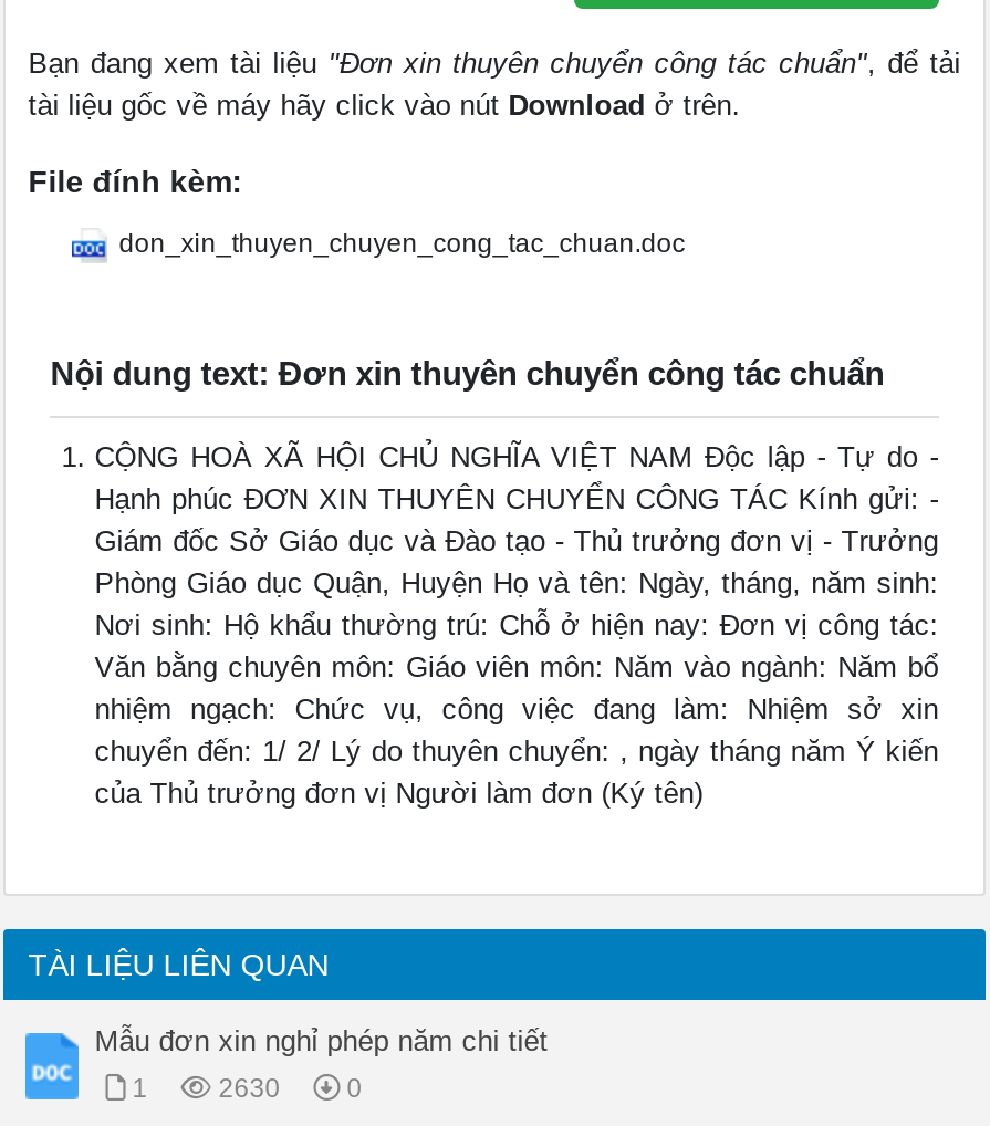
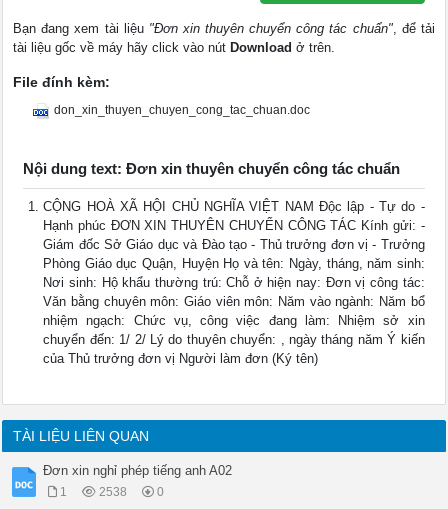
- Mẫu đơn xin nghỉ phép năm chi tiết
+ Đơn xin nghỉ phép tiếng anh A02

- 2630
+ 2538
